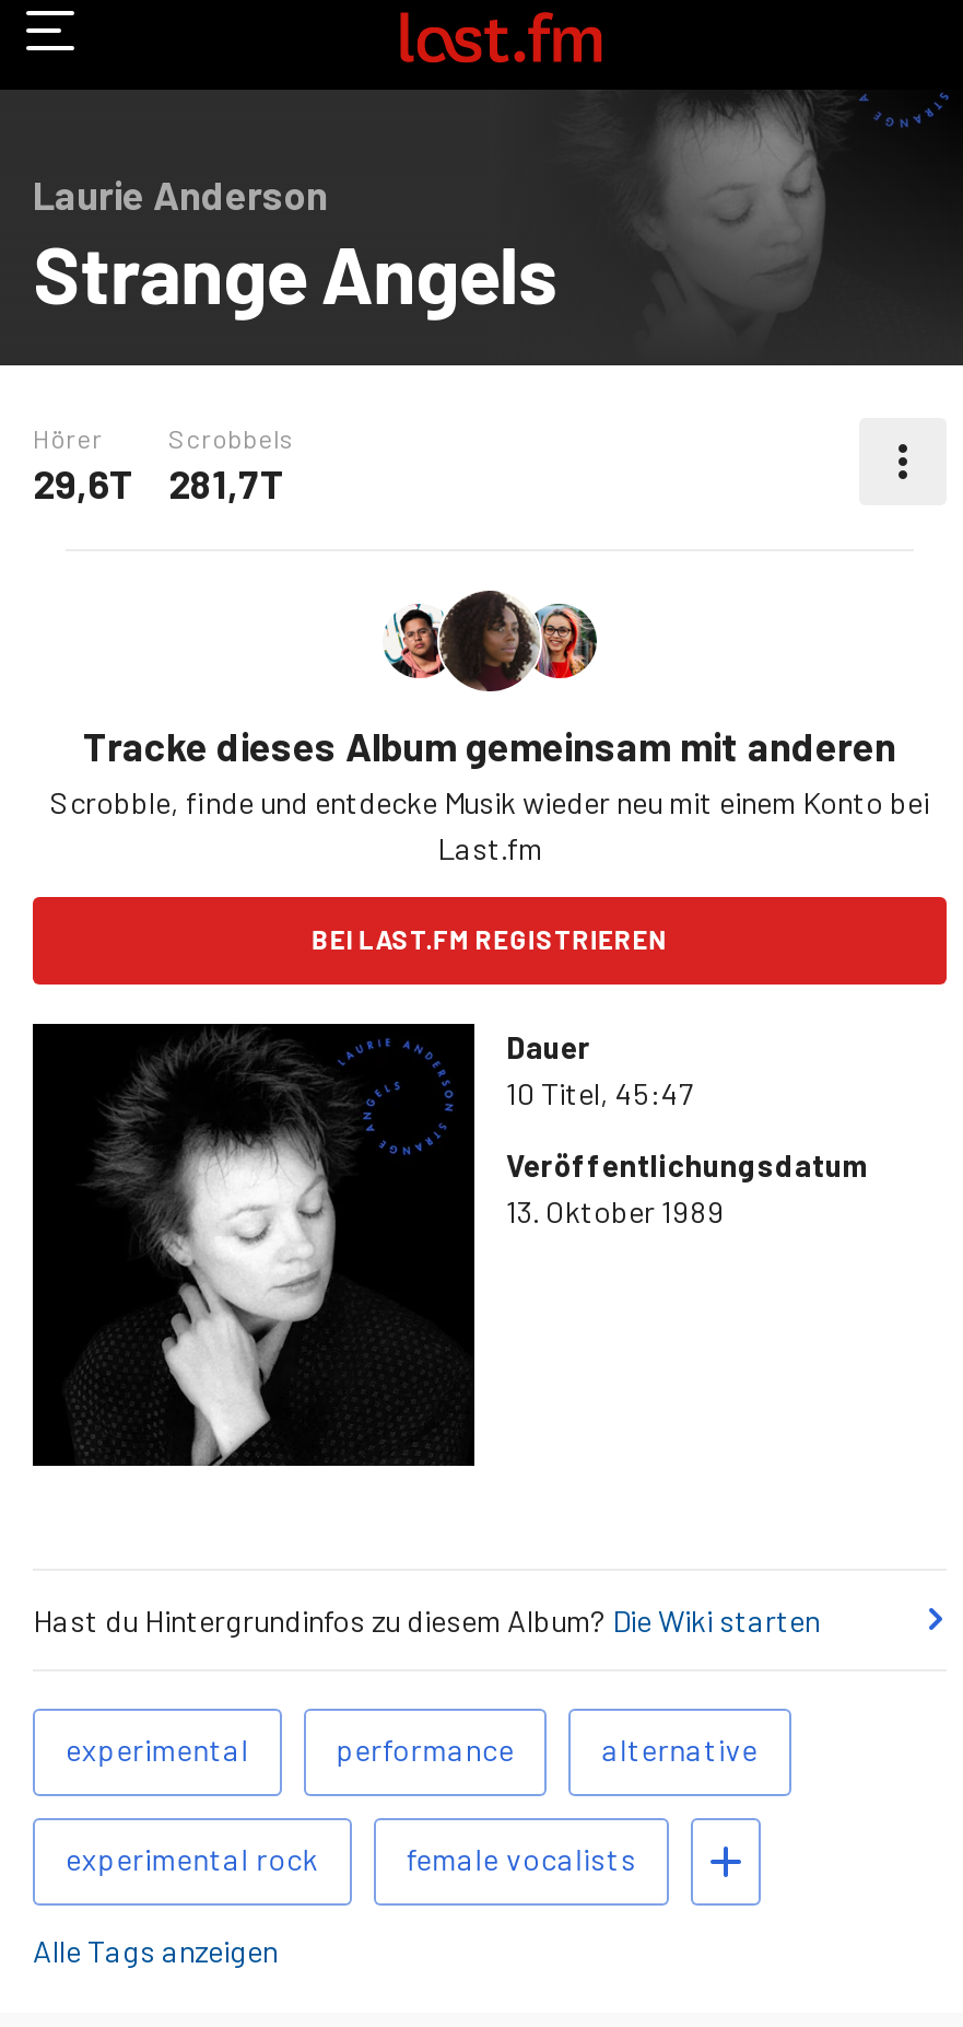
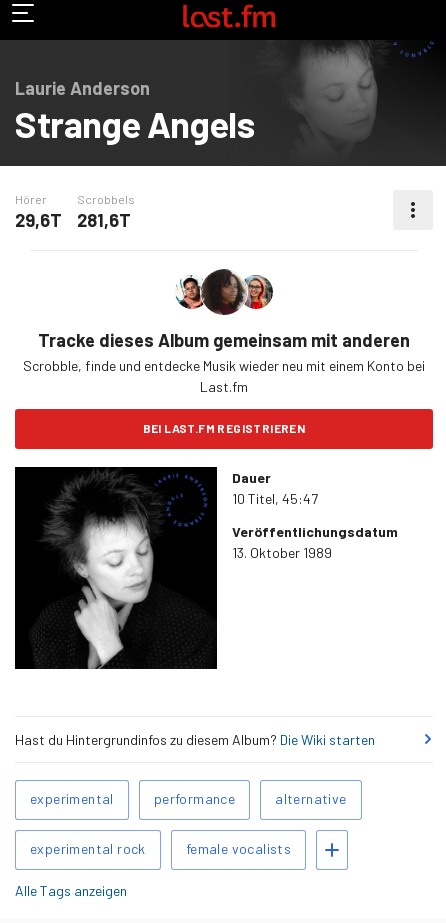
- 29,6T 281,7T
+ 29,6T 281,6T
